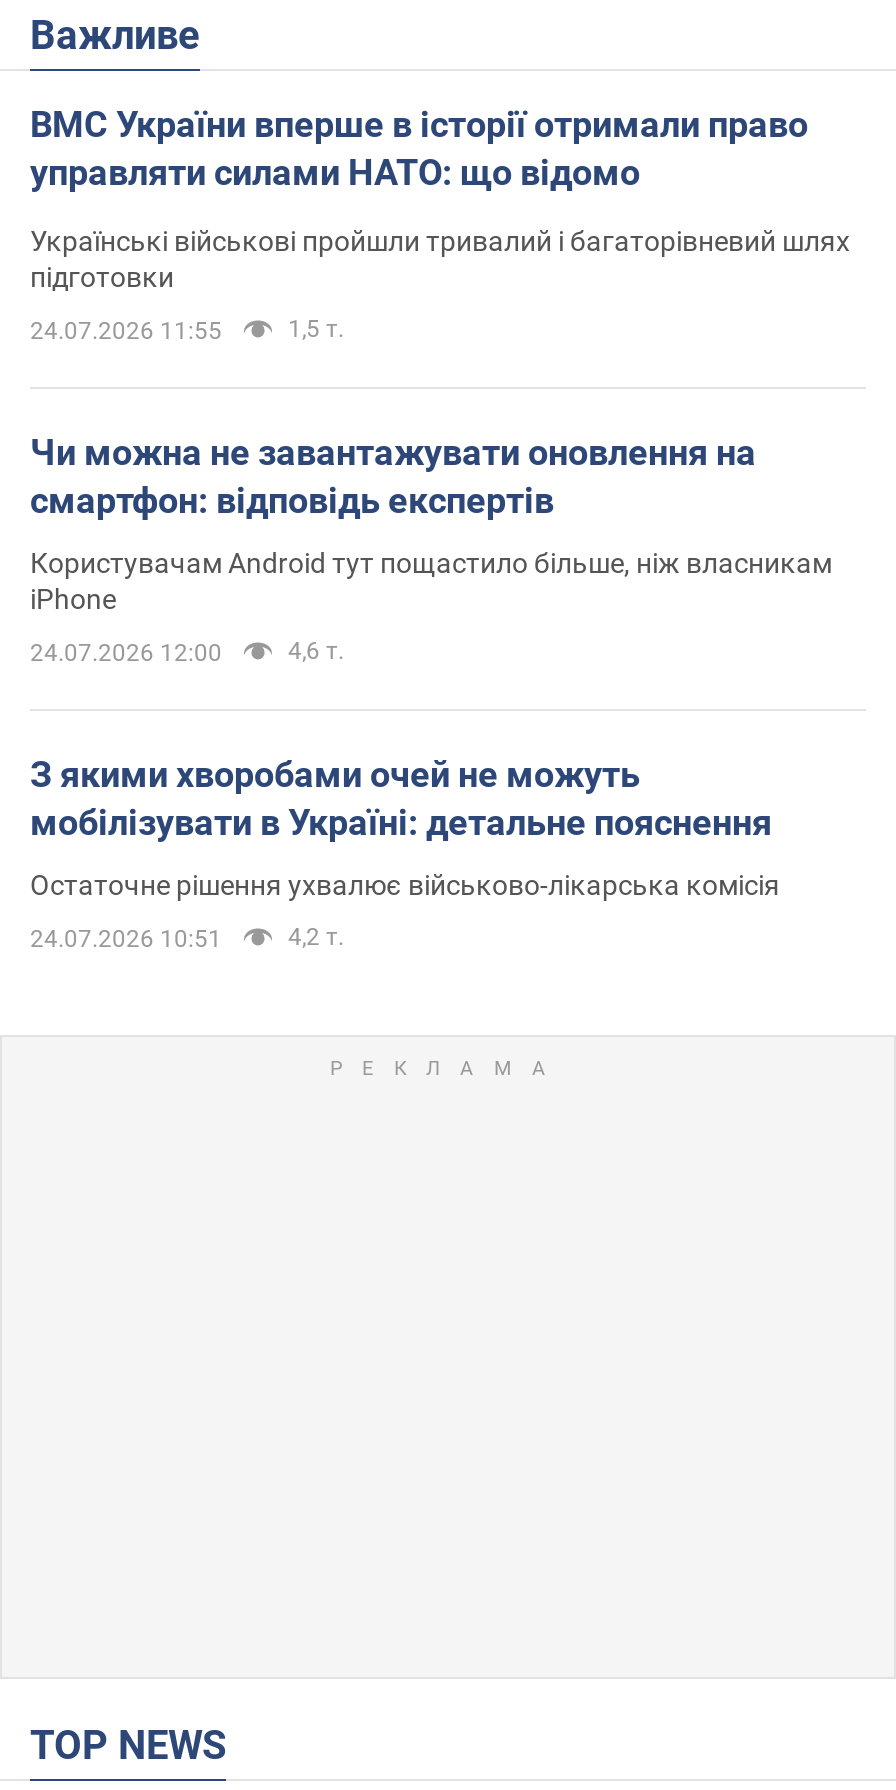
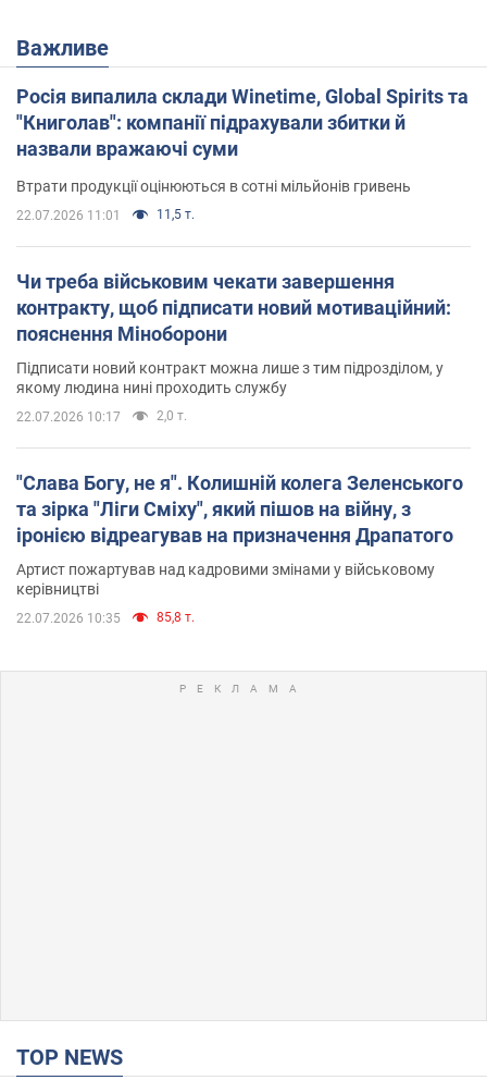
- ВМС України вперше в історії отримали право
- управляти силами НАТО: що відомо
+ Росія випалила склади Winetime, Global Spirits та
+ "Книголав": компанії підрахували збитки й
+ назвали вражаючі суми

- Українські військові пройшли тривалий і багаторівневий шлях
- підготовки
+ Втрати продукції оцінюються в сотні мільйонів гривень

- 24.07.2026 11:55
- 1,5 т.
+ 22.07.2026 11:01
+ 11,5 т.

- Чи можна не завантажувати оновлення на
- смартфон: відповідь експертів
+ Чи треба військовим чекати завершення
+ контракту, щоб підписати новий мотиваційний:
+ пояснення Міноборони

- Користувачам Android тут пощастило більше, ніж власникам
- iPhone
+ Підписати новий контракт можна лише з тим підрозділом, у
+ якому людина нині проходить службу

- 24.07.2026 12:00
- 4,6 т.
+ 22.07.2026 10:17
+ 2,0 т.

- З якими хворобами очей не можуть
- мобілізувати в Україні: детальне пояснення
+ "Слава Богу, не я". Колишній колега Зеленського
+ та зірка "Ліги Сміху", який пішов на війну, з
+ іронією відреагував на призначення Драпатого

- Остаточне рішення ухвалює військово-лікарська комісія
+ Артист пожартував над кадровими змінами у військовому
+ керівництві

- 24.07.2026 10:51
- 4,2 т.
+ 22.07.2026 10:35
+ 85,8 т.
